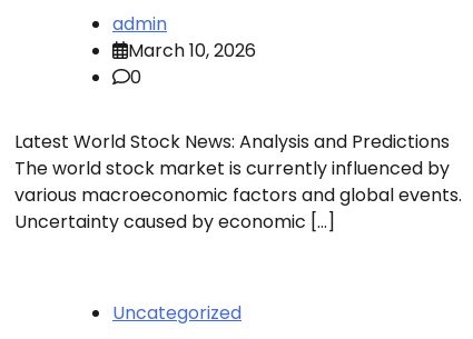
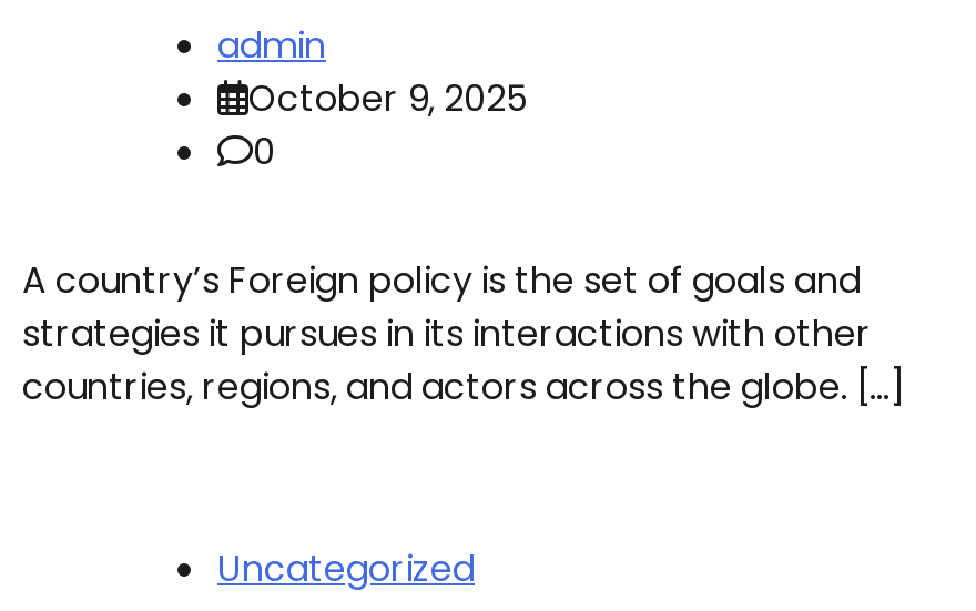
- March 10, 2026
+ October 9, 2025

- Latest World Stock News: Analysis and Predictions
- The world stock market is currently influenced by
- various macroeconomic factors and global events.
- Uncertainty caused by economic […]
+ A country’s Foreign policy is the set of goals and
+ strategies it pursues in its interactions with other
+ countries, regions, and actors across the globe. […]
